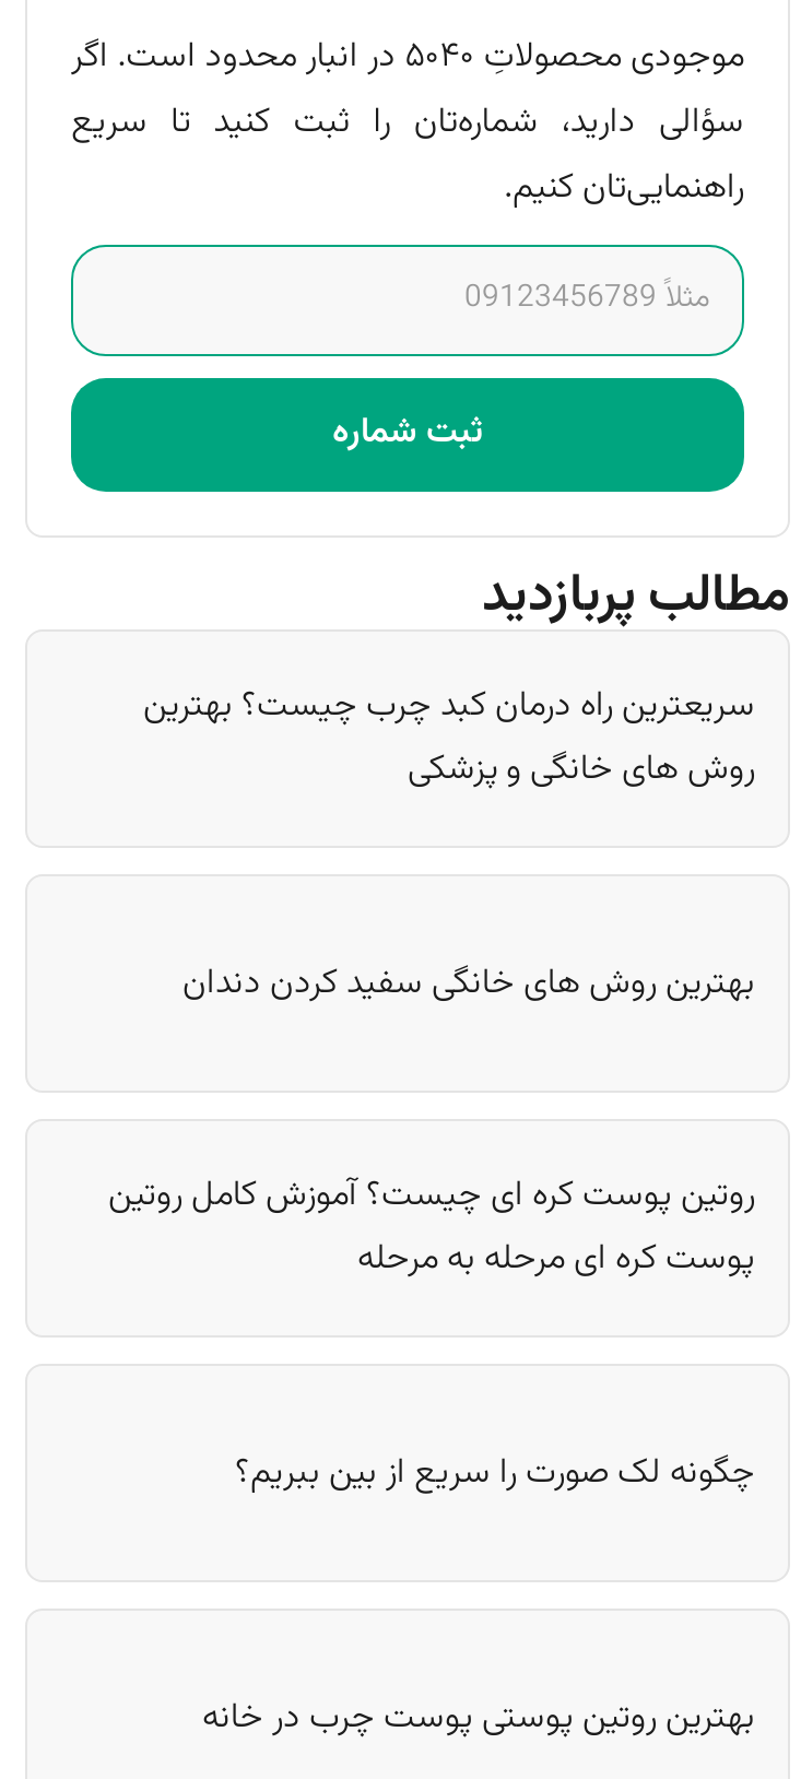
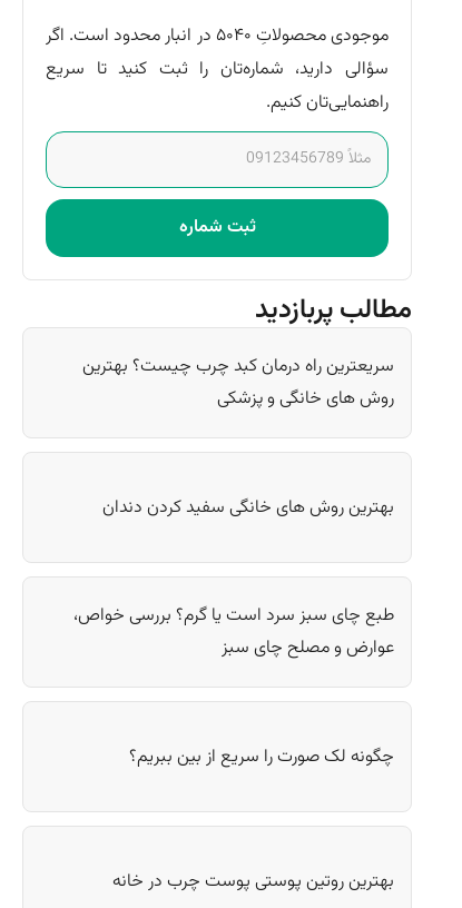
- روتین پوست کره ای چیست؟ آموزش کامل روتین
- پوست کره ای مرحله به مرحله
+ طبع چای سبز سرد است یا گرم؟ بررسی خواص،
+ عوارض و مصلح چای سبز
